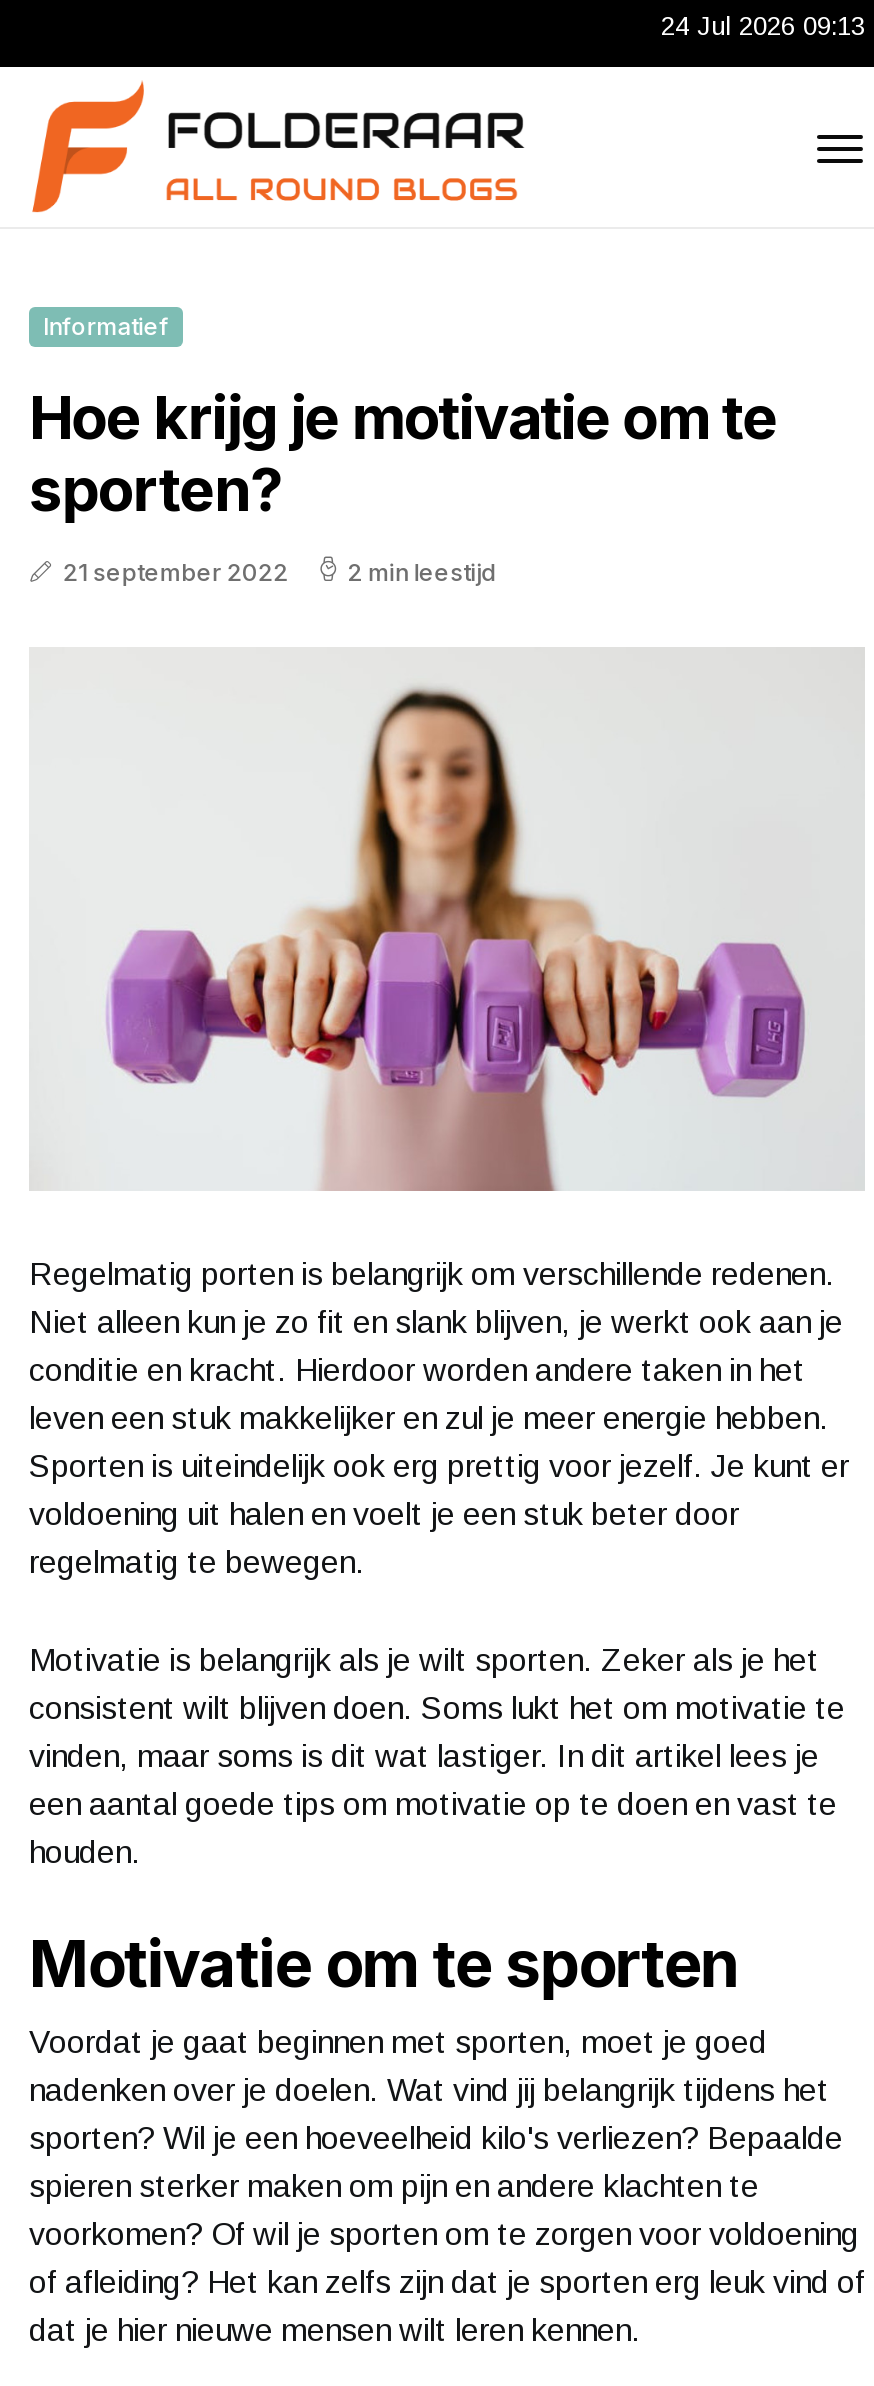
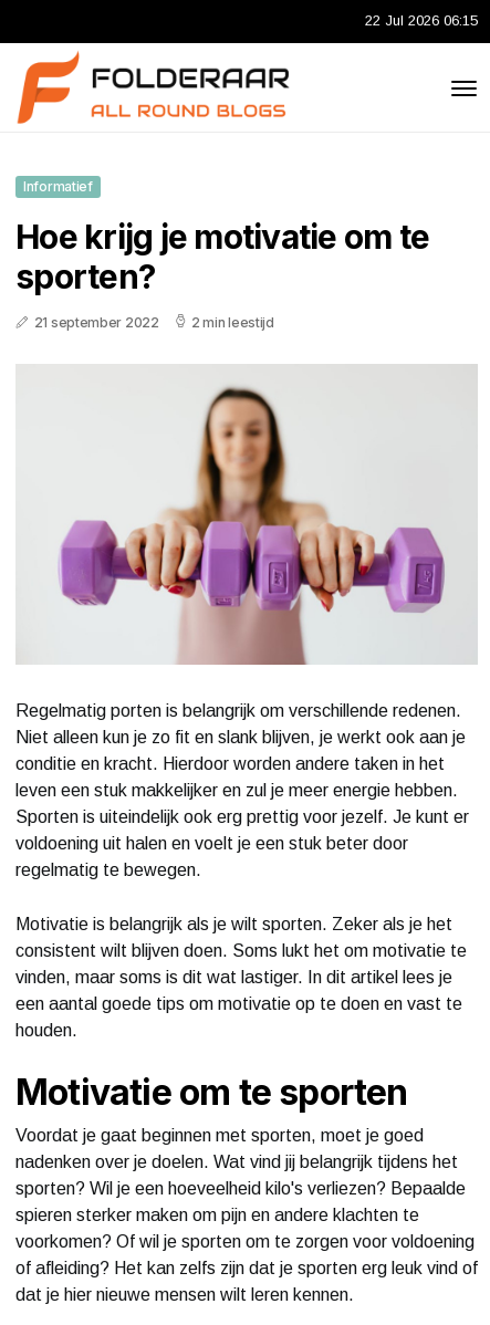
- 24 Jul 2026 09:13
+ 22 Jul 2026 06:15
